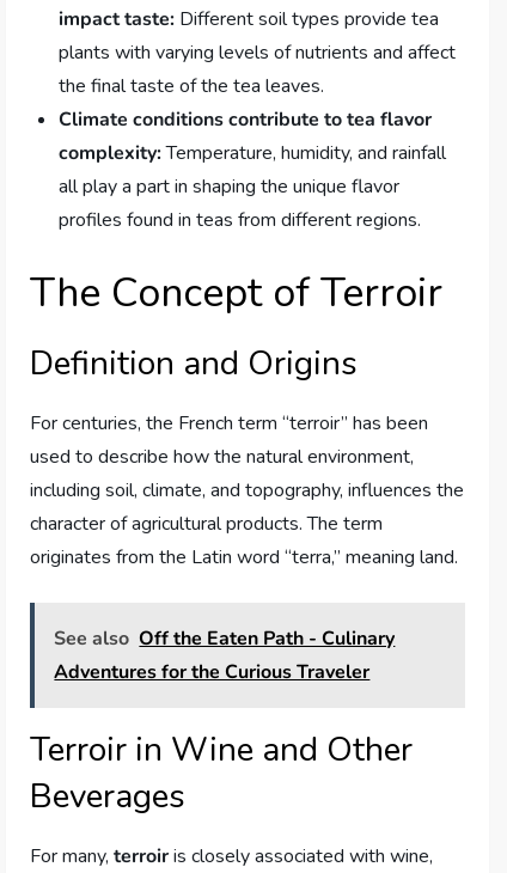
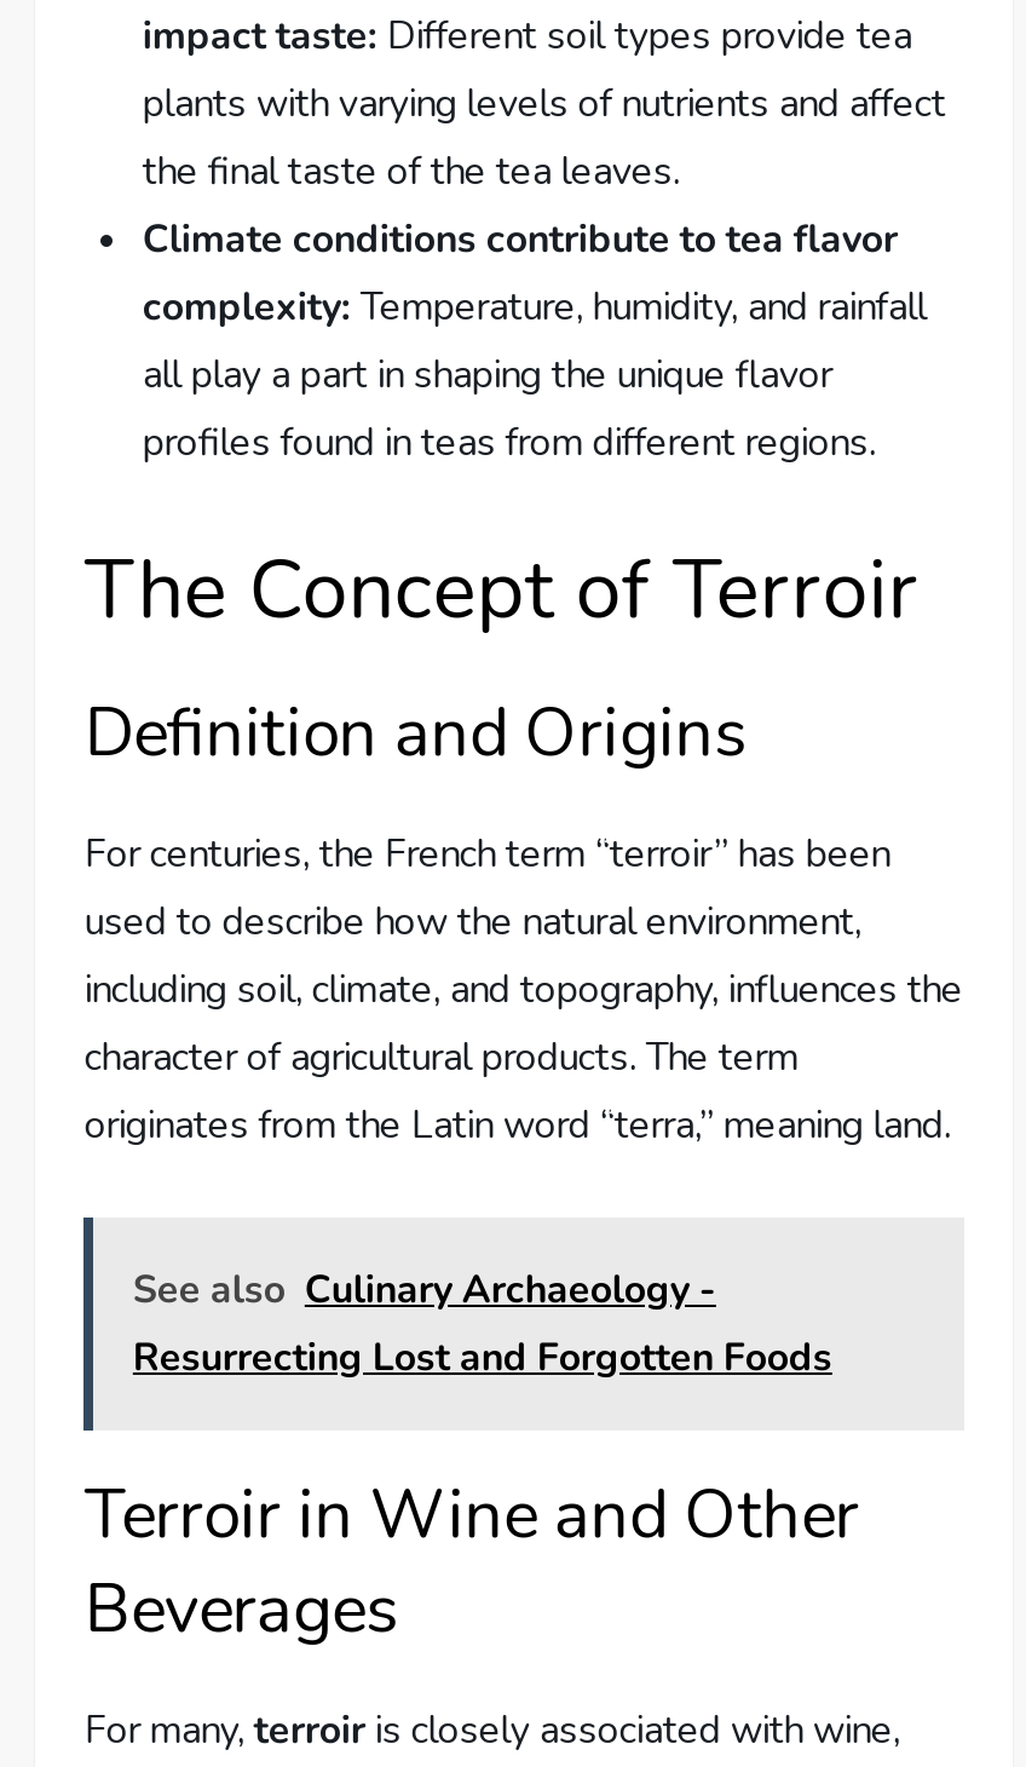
- See also Off the Eaten Path - Culinary
- Adventures for the Curious Traveler
+ See also Culinary Archaeology -
+ Resurrecting Lost and Forgotten Foods
